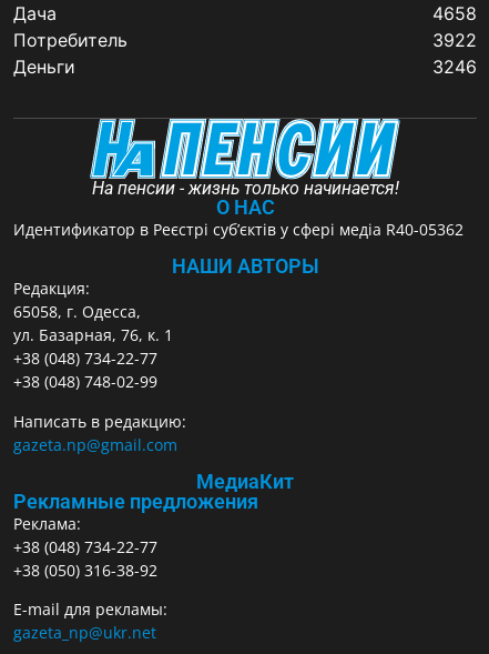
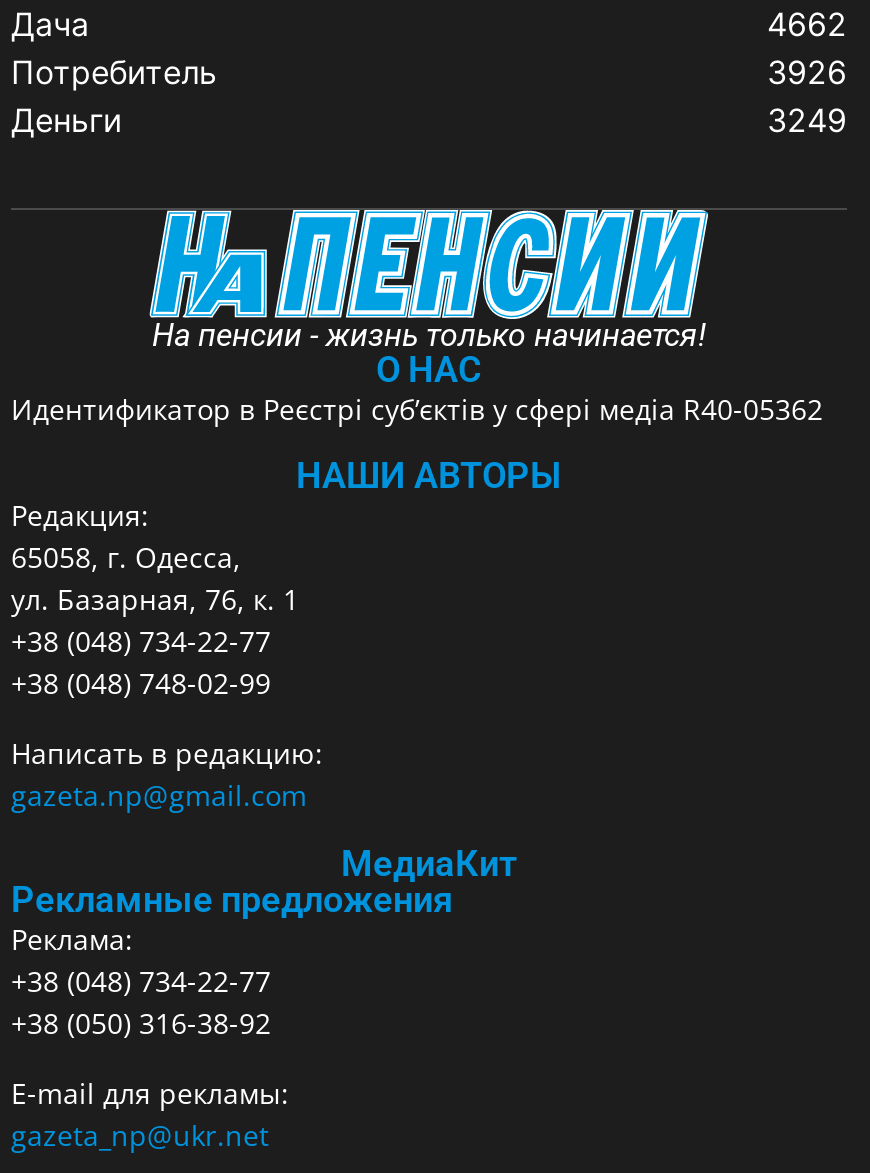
- 4658
+ 4662

- 3922
+ 3926

- 3246
+ 3249
